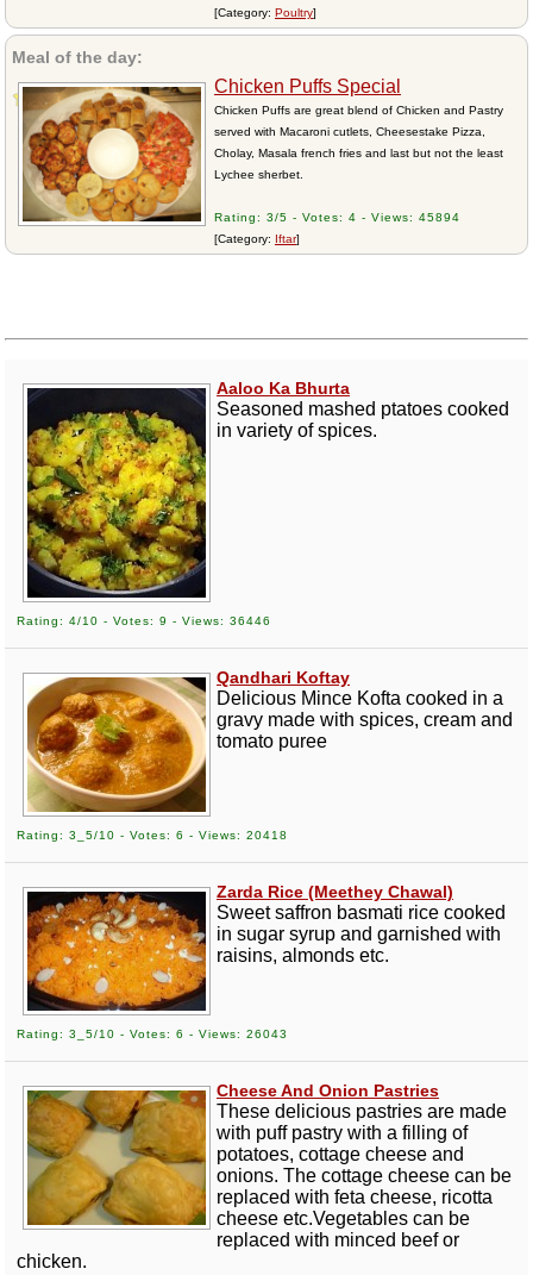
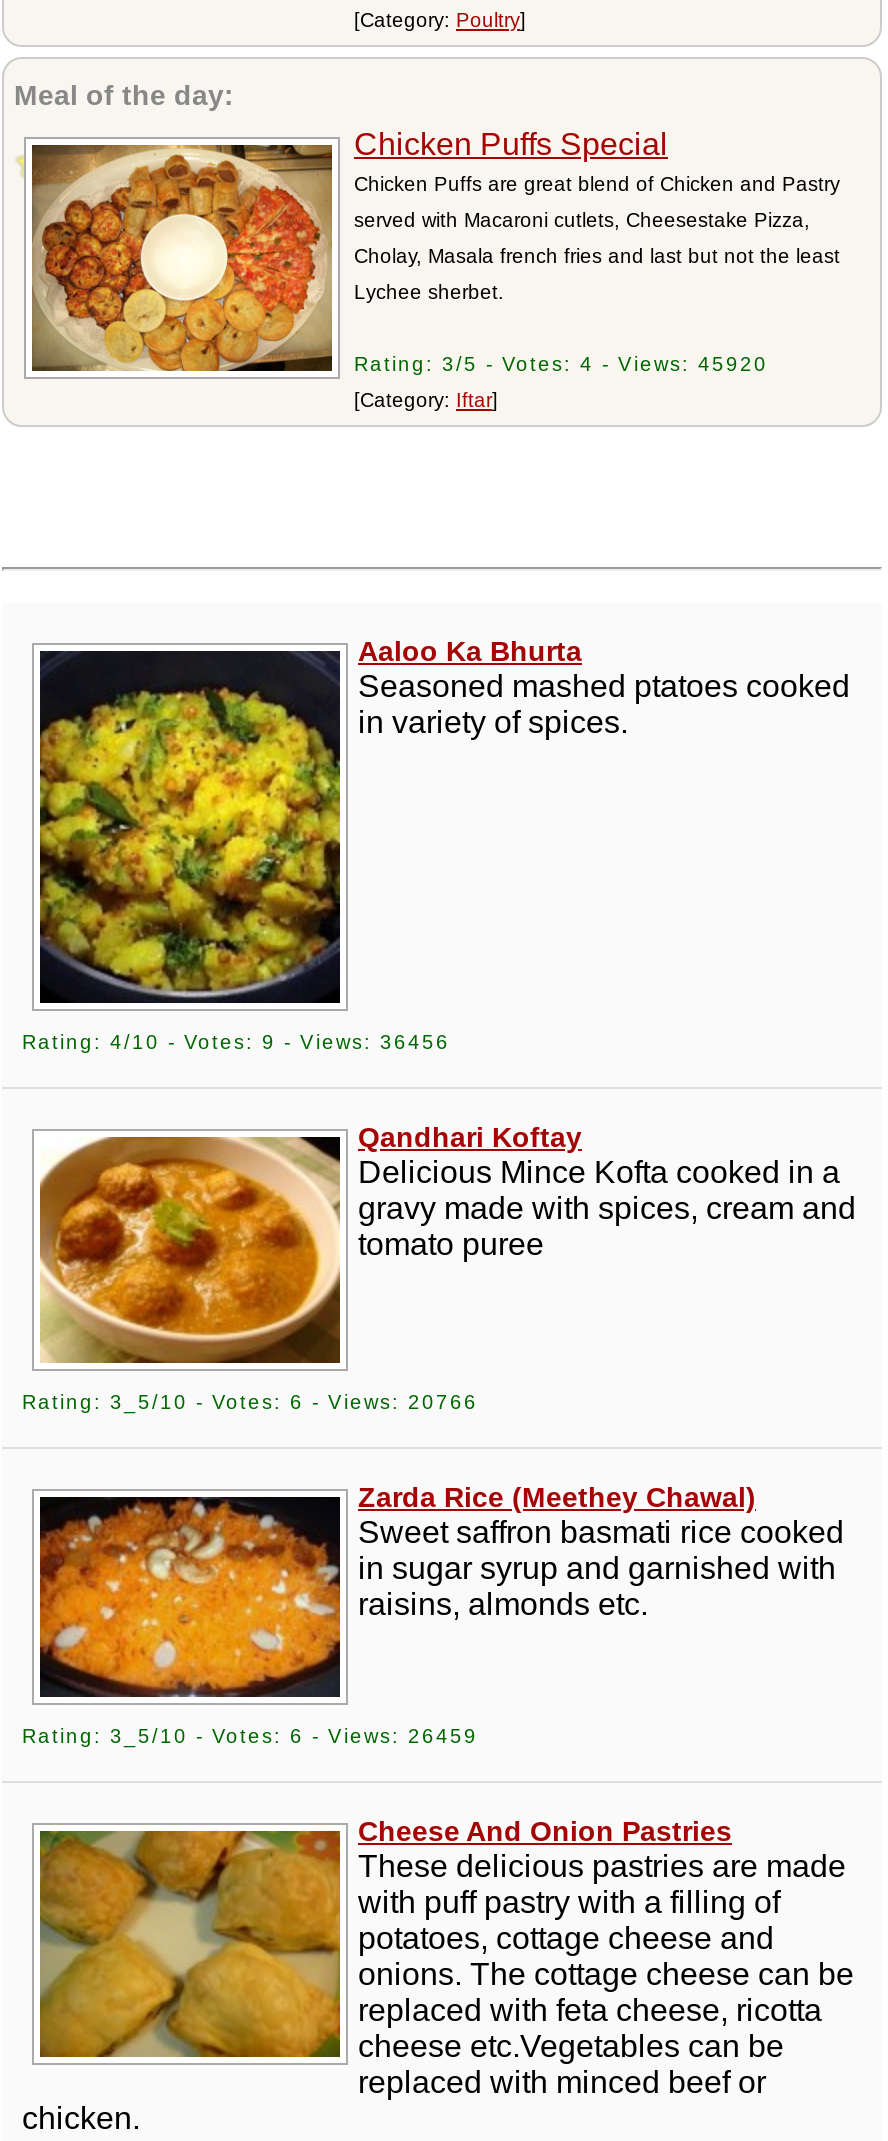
- Rating: 3/5 - Votes: 4 - Views: 45894
+ Rating: 3/5 - Votes: 4 - Views: 45920

- Rating: 4/10 - Votes: 9 - Views: 36446
+ Rating: 4/10 - Votes: 9 - Views: 36456

- Rating: 3_5/10 - Votes: 6 - Views: 20418
+ Rating: 3_5/10 - Votes: 6 - Views: 20766

- Rating: 3_5/10 - Votes: 6 - Views: 26043
+ Rating: 3_5/10 - Votes: 6 - Views: 26459
